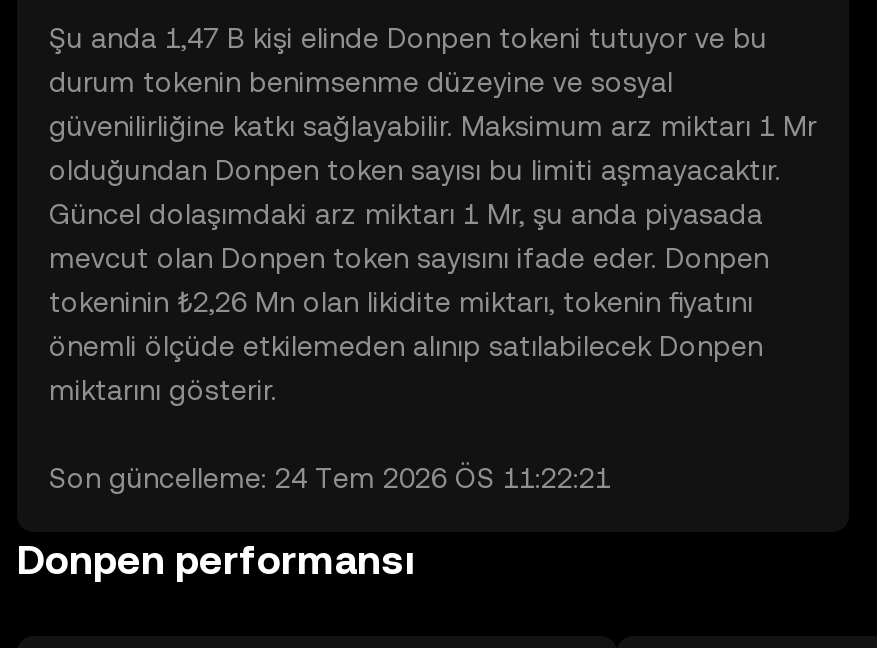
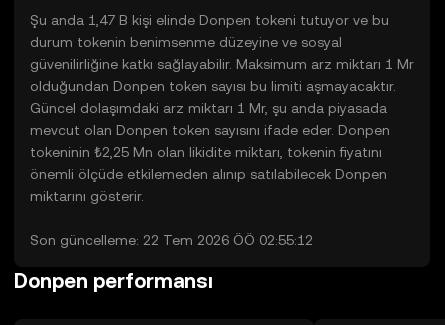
- tokeninin ₺2,26 Mn olan likidite miktarı, tokenin fiyatını
+ tokeninin ₺2,25 Mn olan likidite miktarı, tokenin fiyatını

- Son güncelleme: 24 Tem 2026 ÖS 11:22:21
+ Son güncelleme: 22 Tem 2026 ÖÖ 02:55:12
